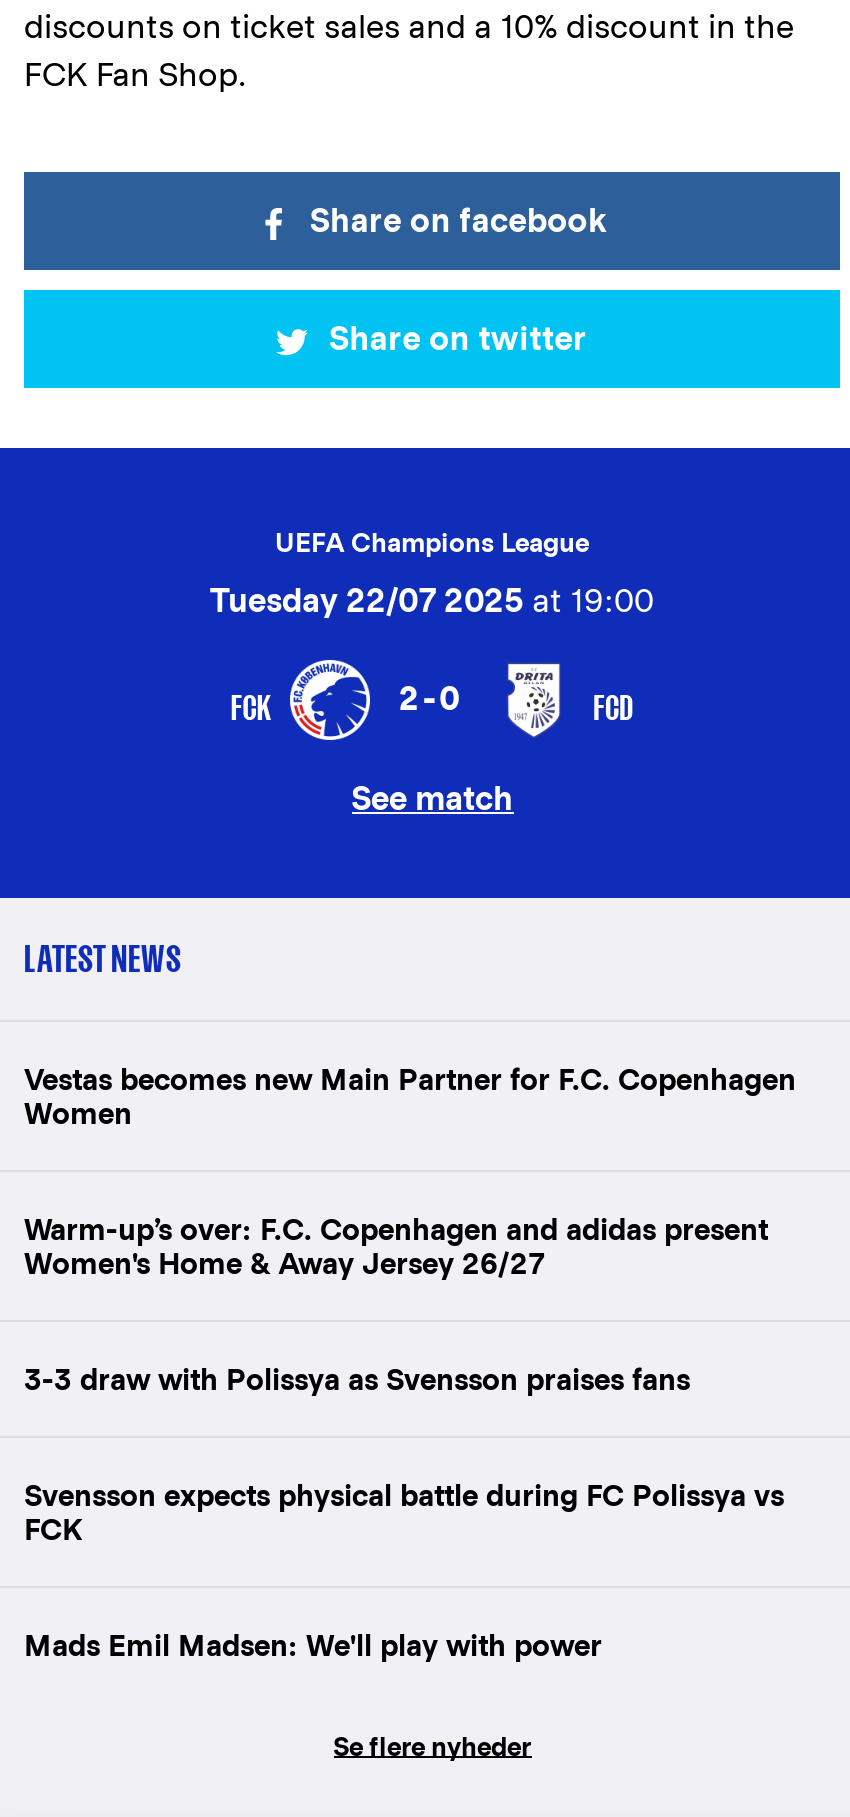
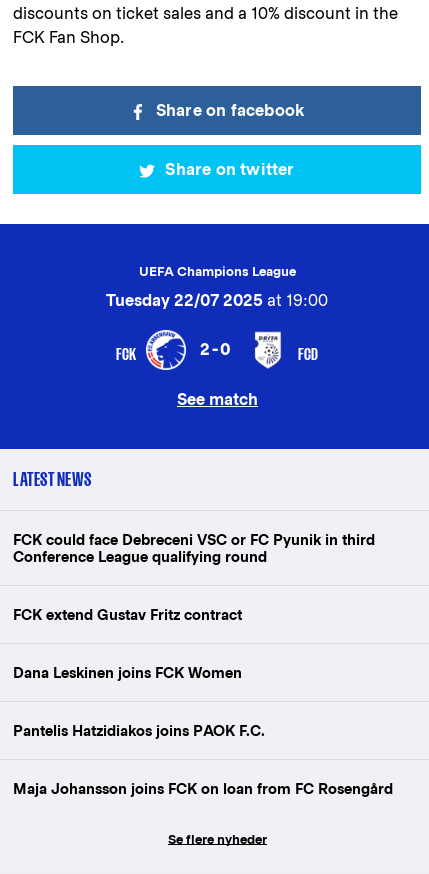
- Vestas becomes new Main Partner for F.C. Copenhagen
- Women
+ FCK could face Debreceni VSC or FC Pyunik in third
+ Conference League qualifying round

- Warm-up’s over: F.C. Copenhagen and adidas present
- Women's Home & Away Jersey 26/27
+ FCK extend Gustav Fritz contract

- 3-3 draw with Polissya as Svensson praises fans
+ Dana Leskinen joins FCK Women

- Svensson expects physical battle during FC Polissya vs
- FCK
+ Pantelis Hatzidiakos joins PAOK F.C.

- Mads Emil Madsen: We'll play with power
+ Maja Johansson joins FCK on loan from FC Rosengård
